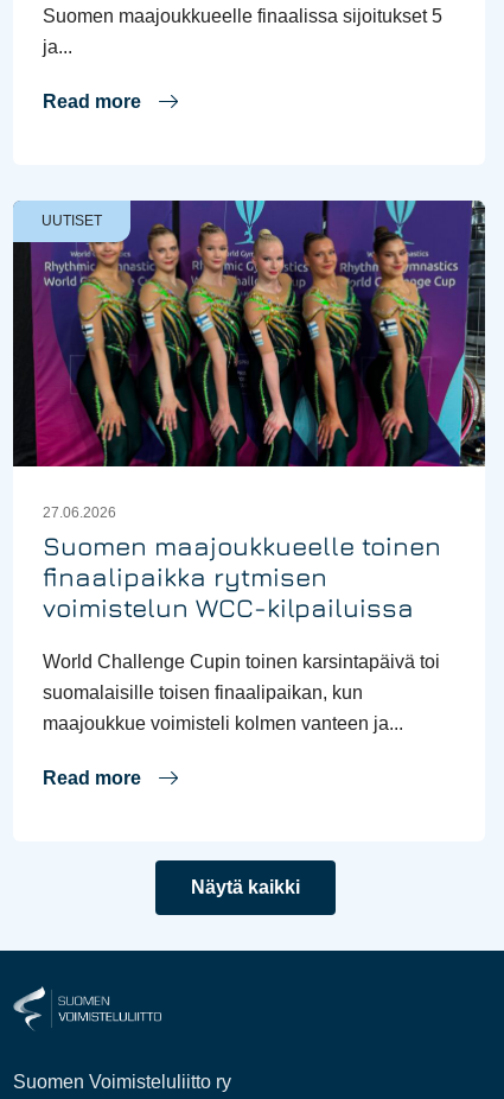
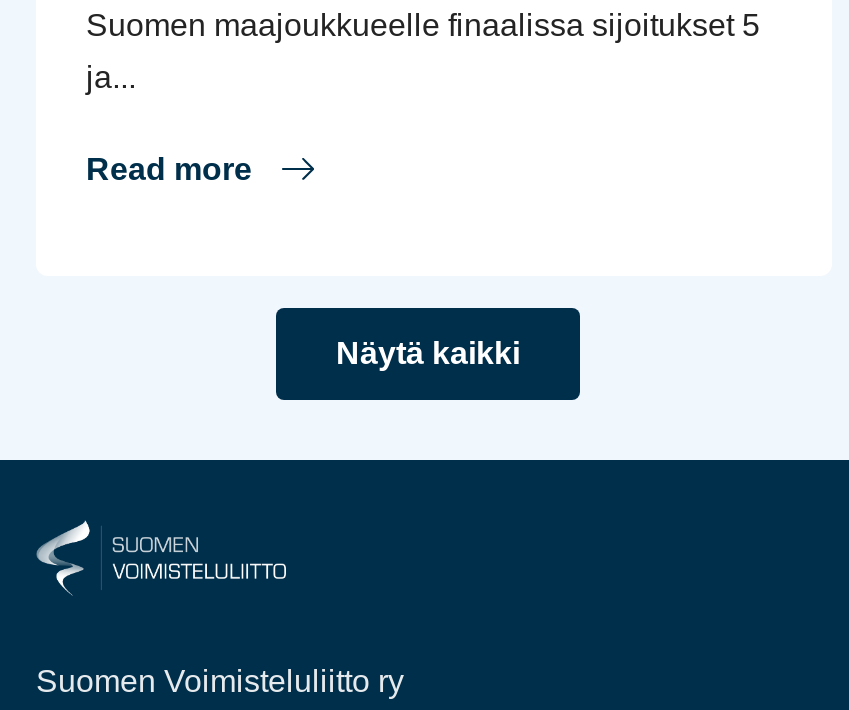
- [image]
- UUTISET

- 27.06.2026
- Suomen maajoukkueelle toinen
- finaalipaikka rytmisen
- voimistelun WCC-kilpailuissa
- World Challenge Cupin toinen karsintapäivä toi
- suomalaisille toisen finaalipaikan, kun
- maajoukkue voimisteli kolmen vanteen ja...
- Read more
